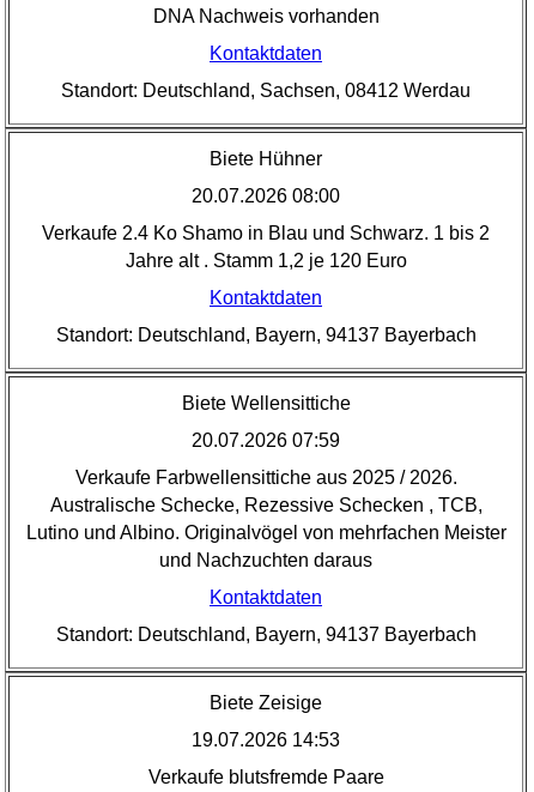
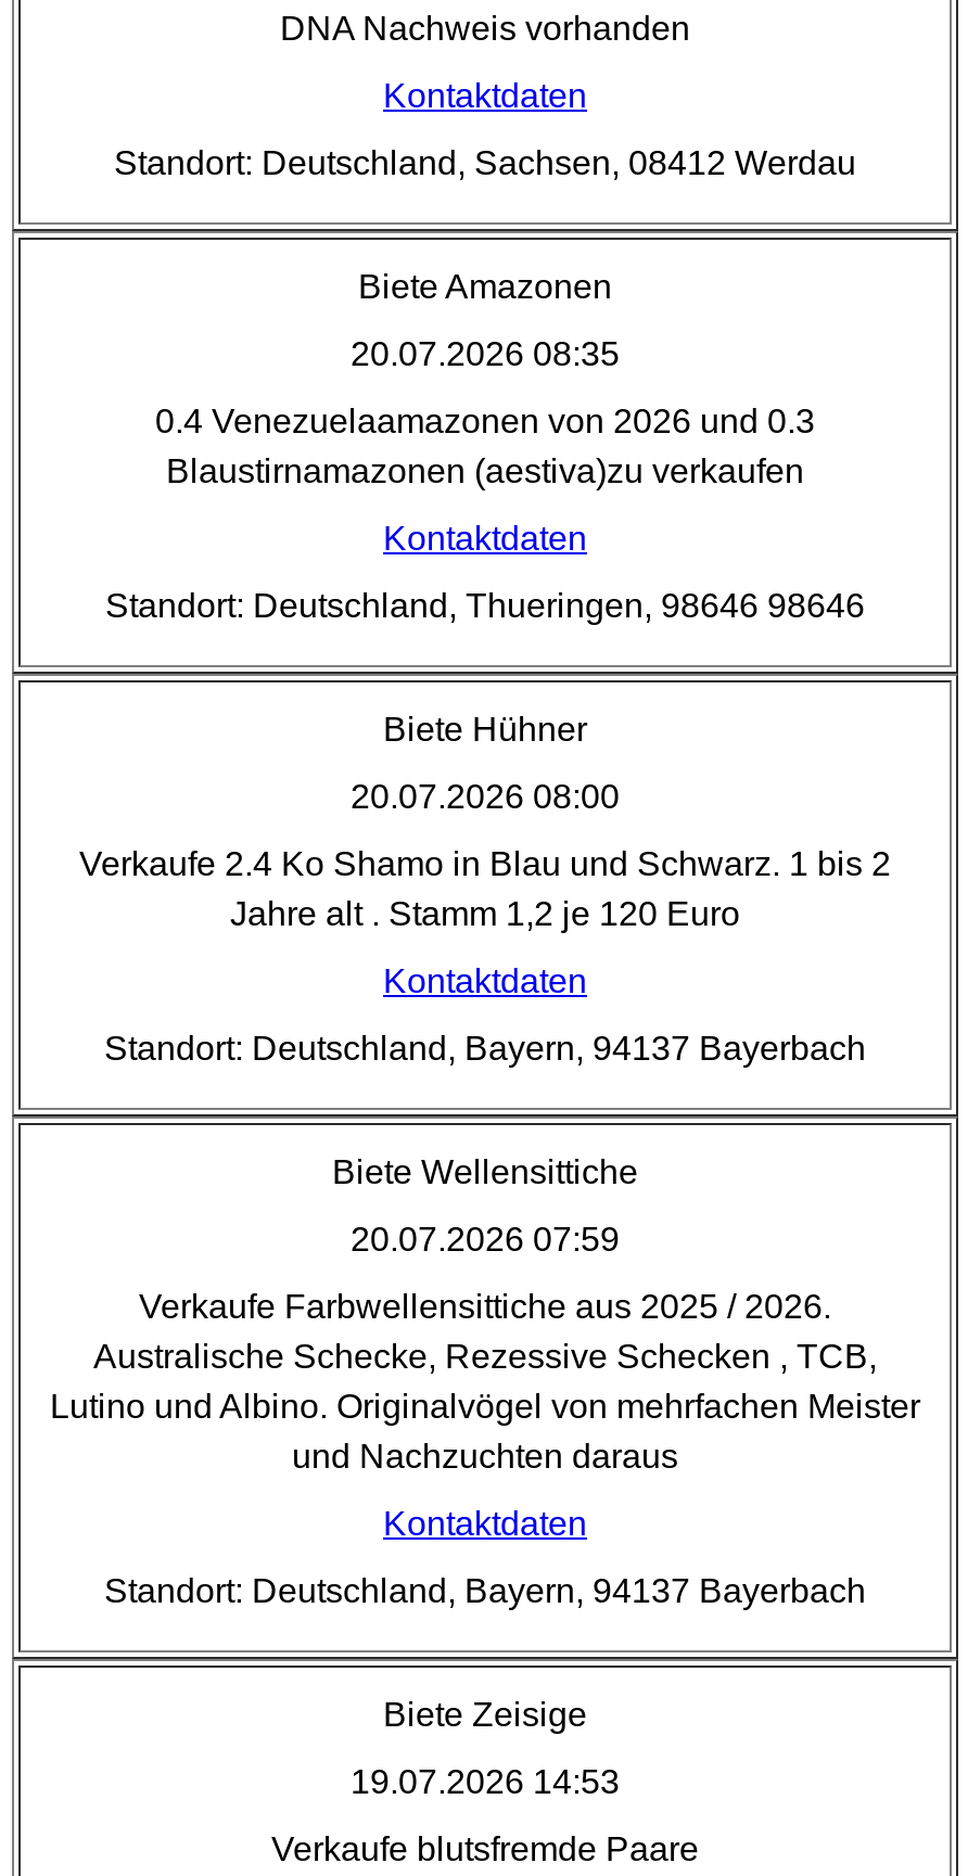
+ Biete Amazonen
+ 20.07.2026 08:35
+ 0.4 Venezuelaamazonen von 2026 und 0.3
+ Blaustirnamazonen (aestiva)zu verkaufen
+ Kontaktdaten
+ Standort: Deutschland, Thueringen, 98646 98646
